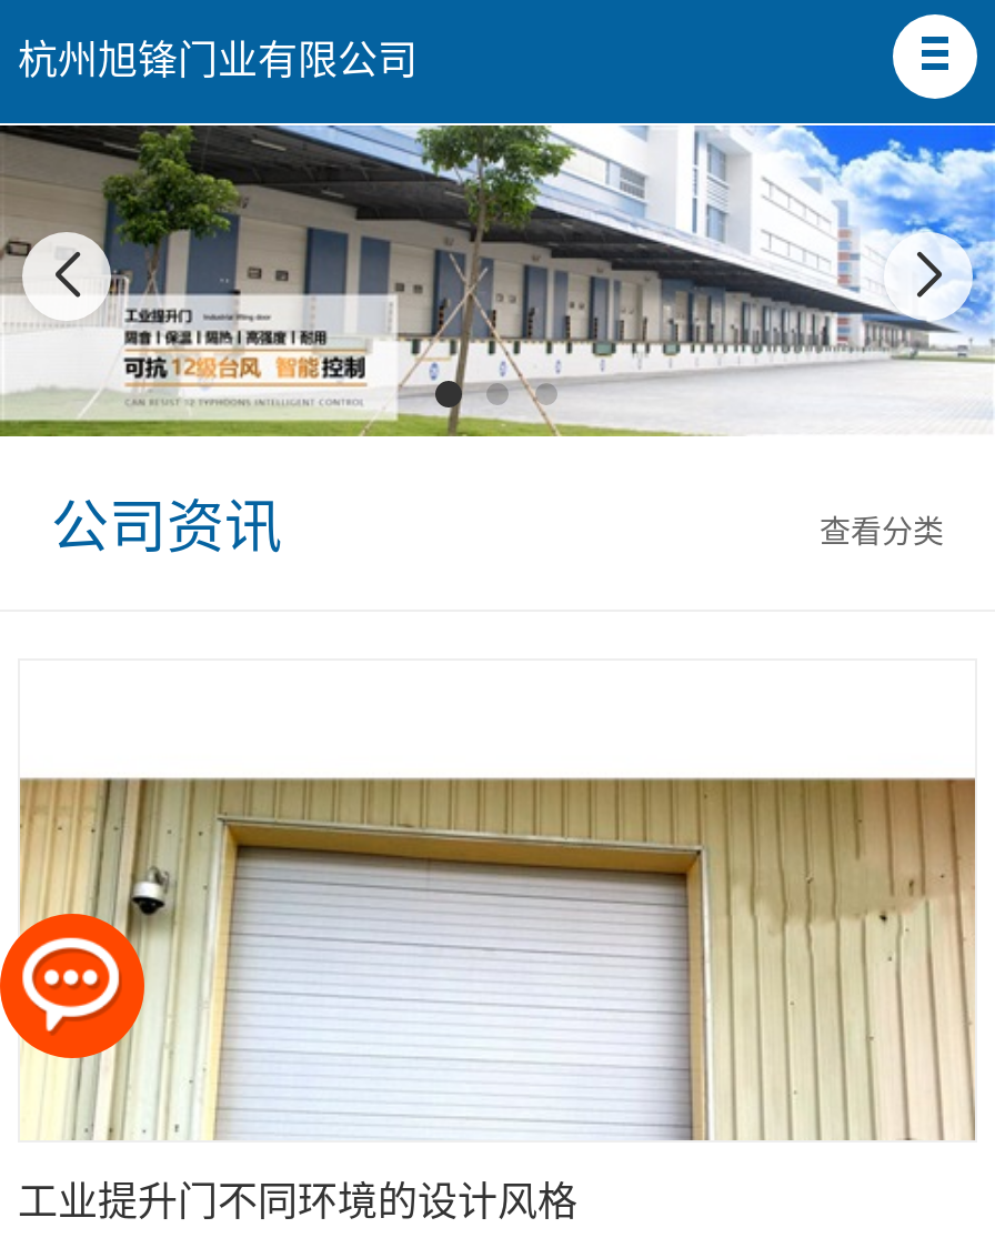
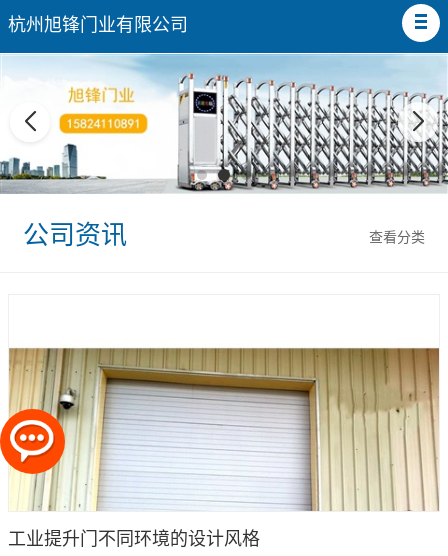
- [image]
+ [image]
